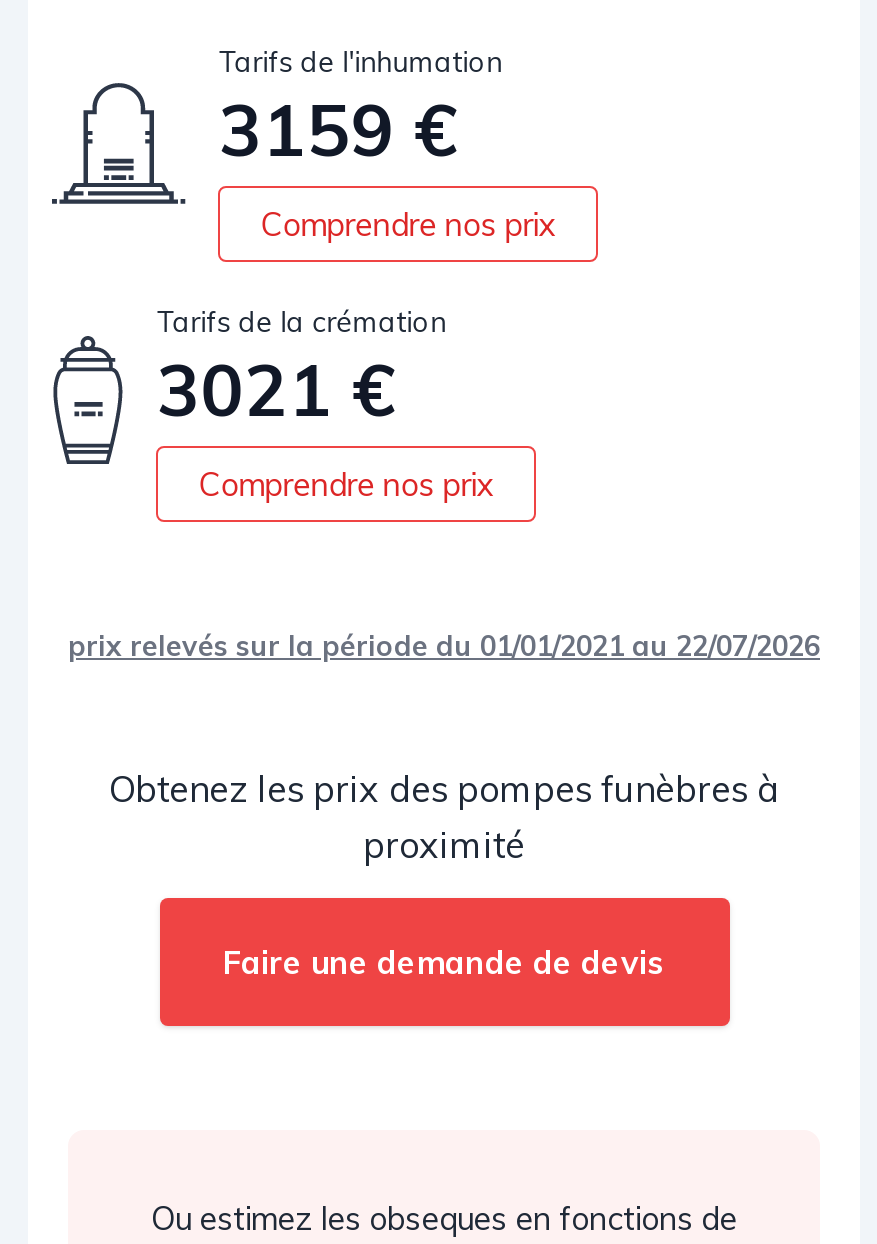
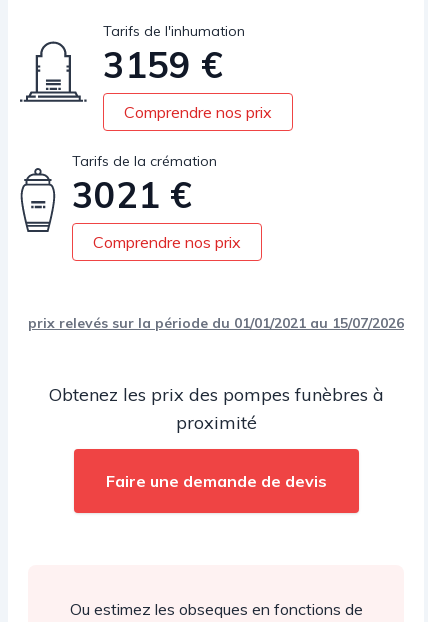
- prix relevés sur la période du 01/01/2021 au 22/07/2026
+ prix relevés sur la période du 01/01/2021 au 15/07/2026
